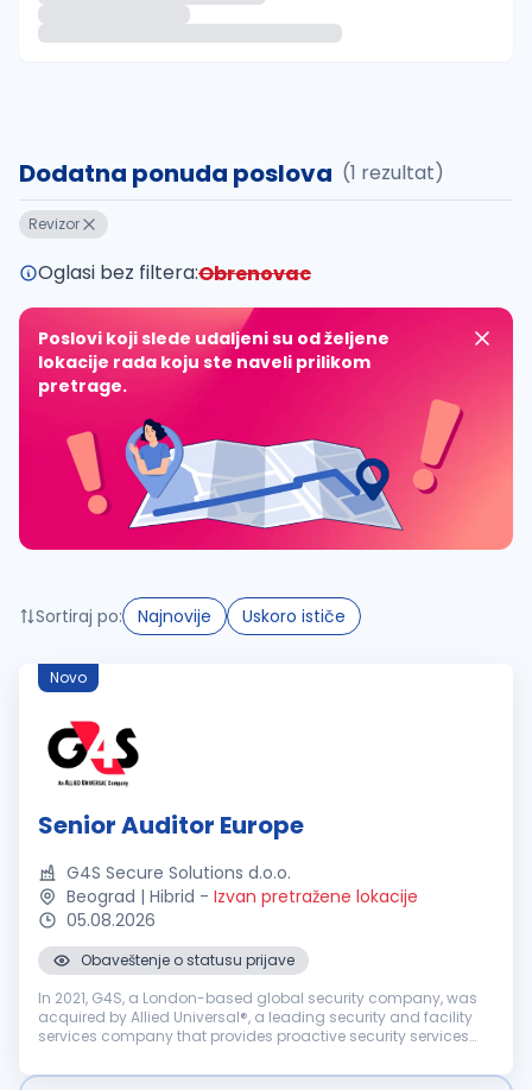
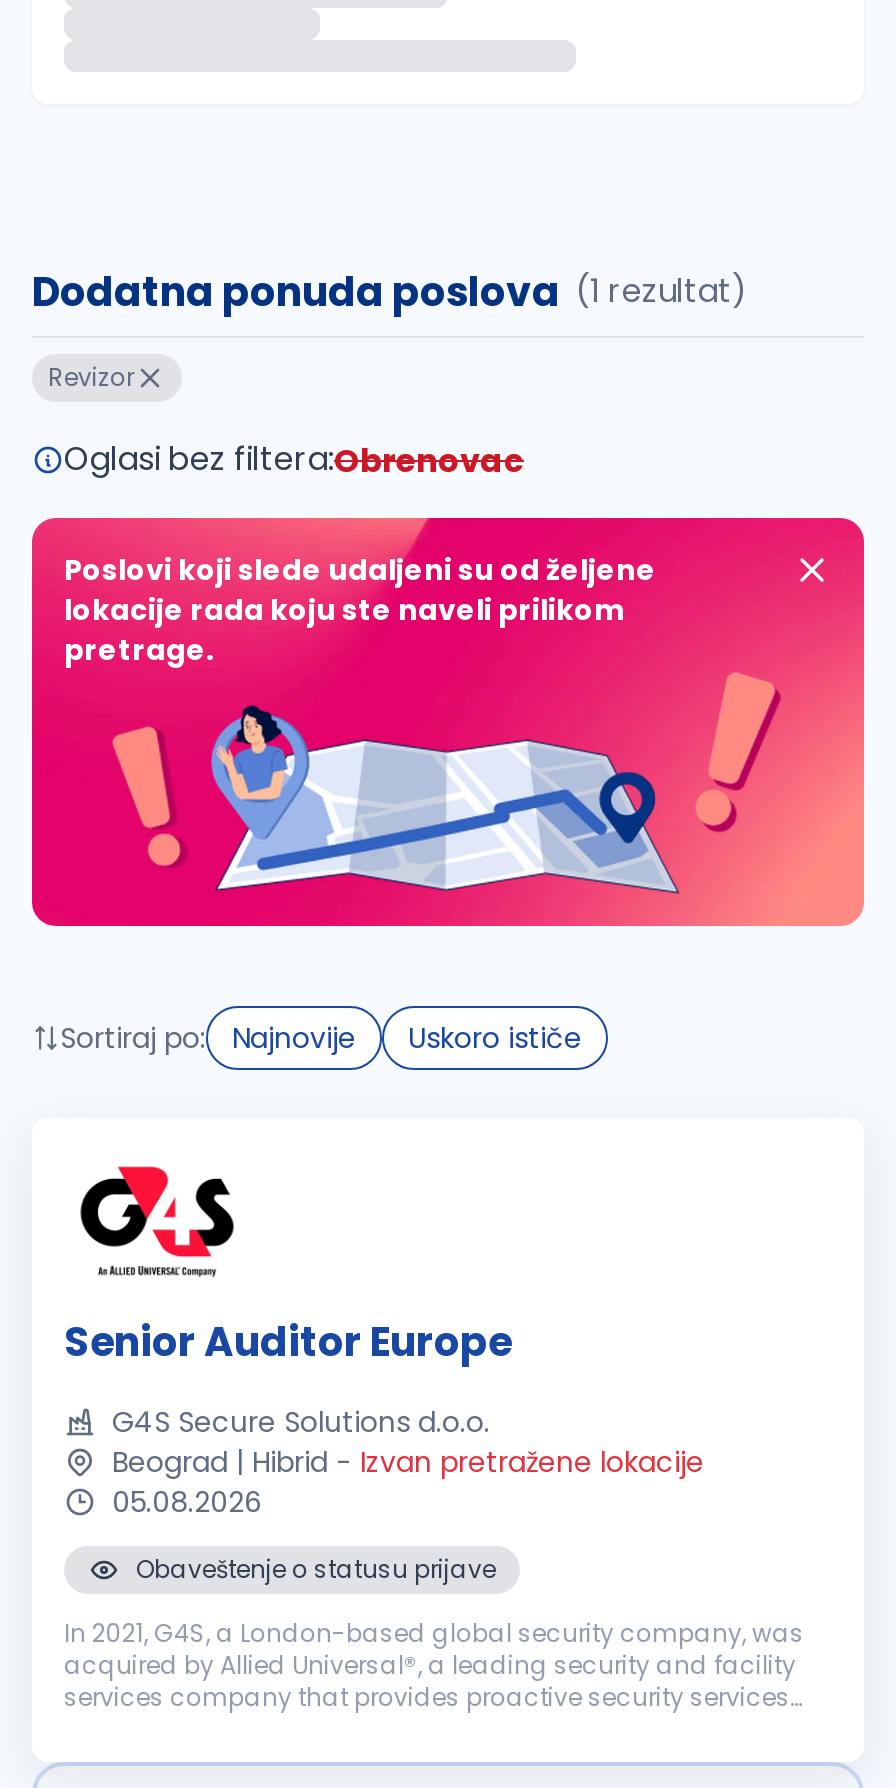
- Novo
